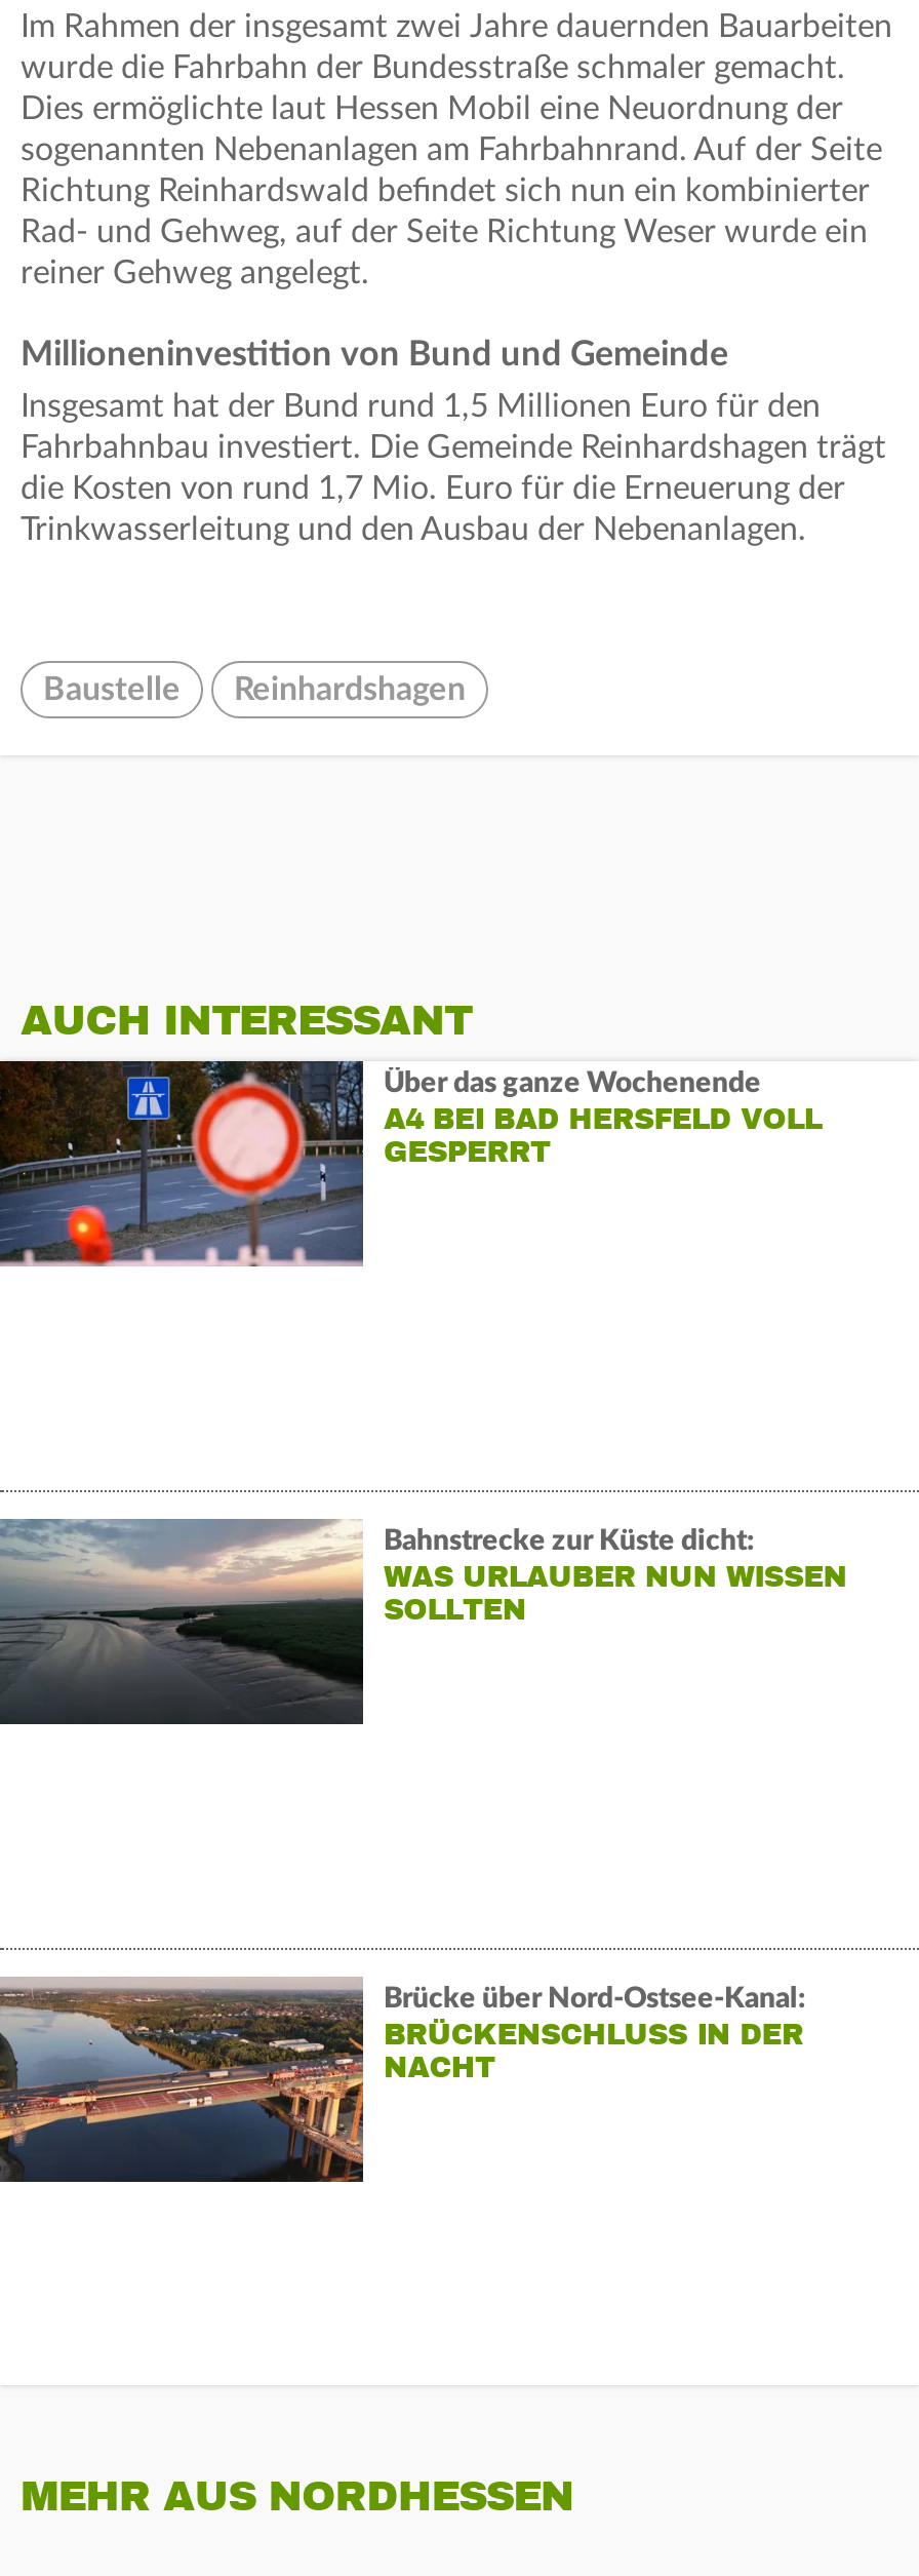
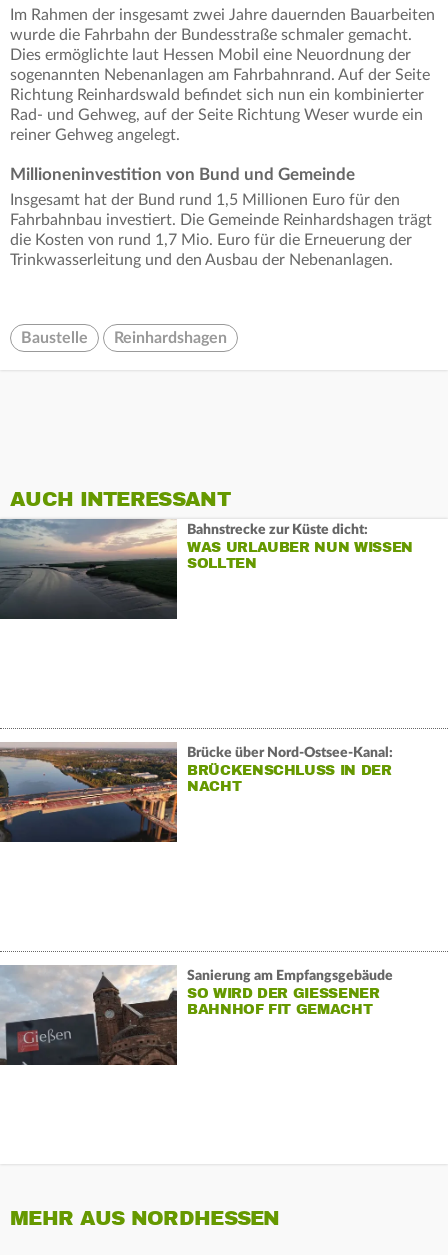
- [image]
- Über das ganze Wochenende
- A4 BEI BAD HERSFELD VOLL
- GESPERRT

moved up: [image] | Bahnstrecke zur Küste dicht: | WAS URLAUBER NUN WISSEN | SOLLTEN | Brücke über Nord-Ostsee-Kanal: | BRÜCKENSCHLUSS IN DER | NACHT

+ [image]
+ Sanierung am Empfangsgebäude
+ SO WIRD DER GIESSENER B
+ AHNHOF FIT GEMACHT
